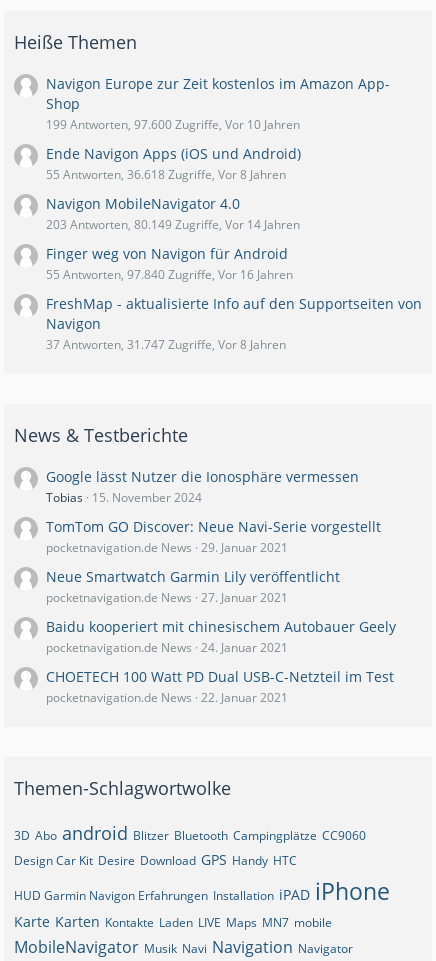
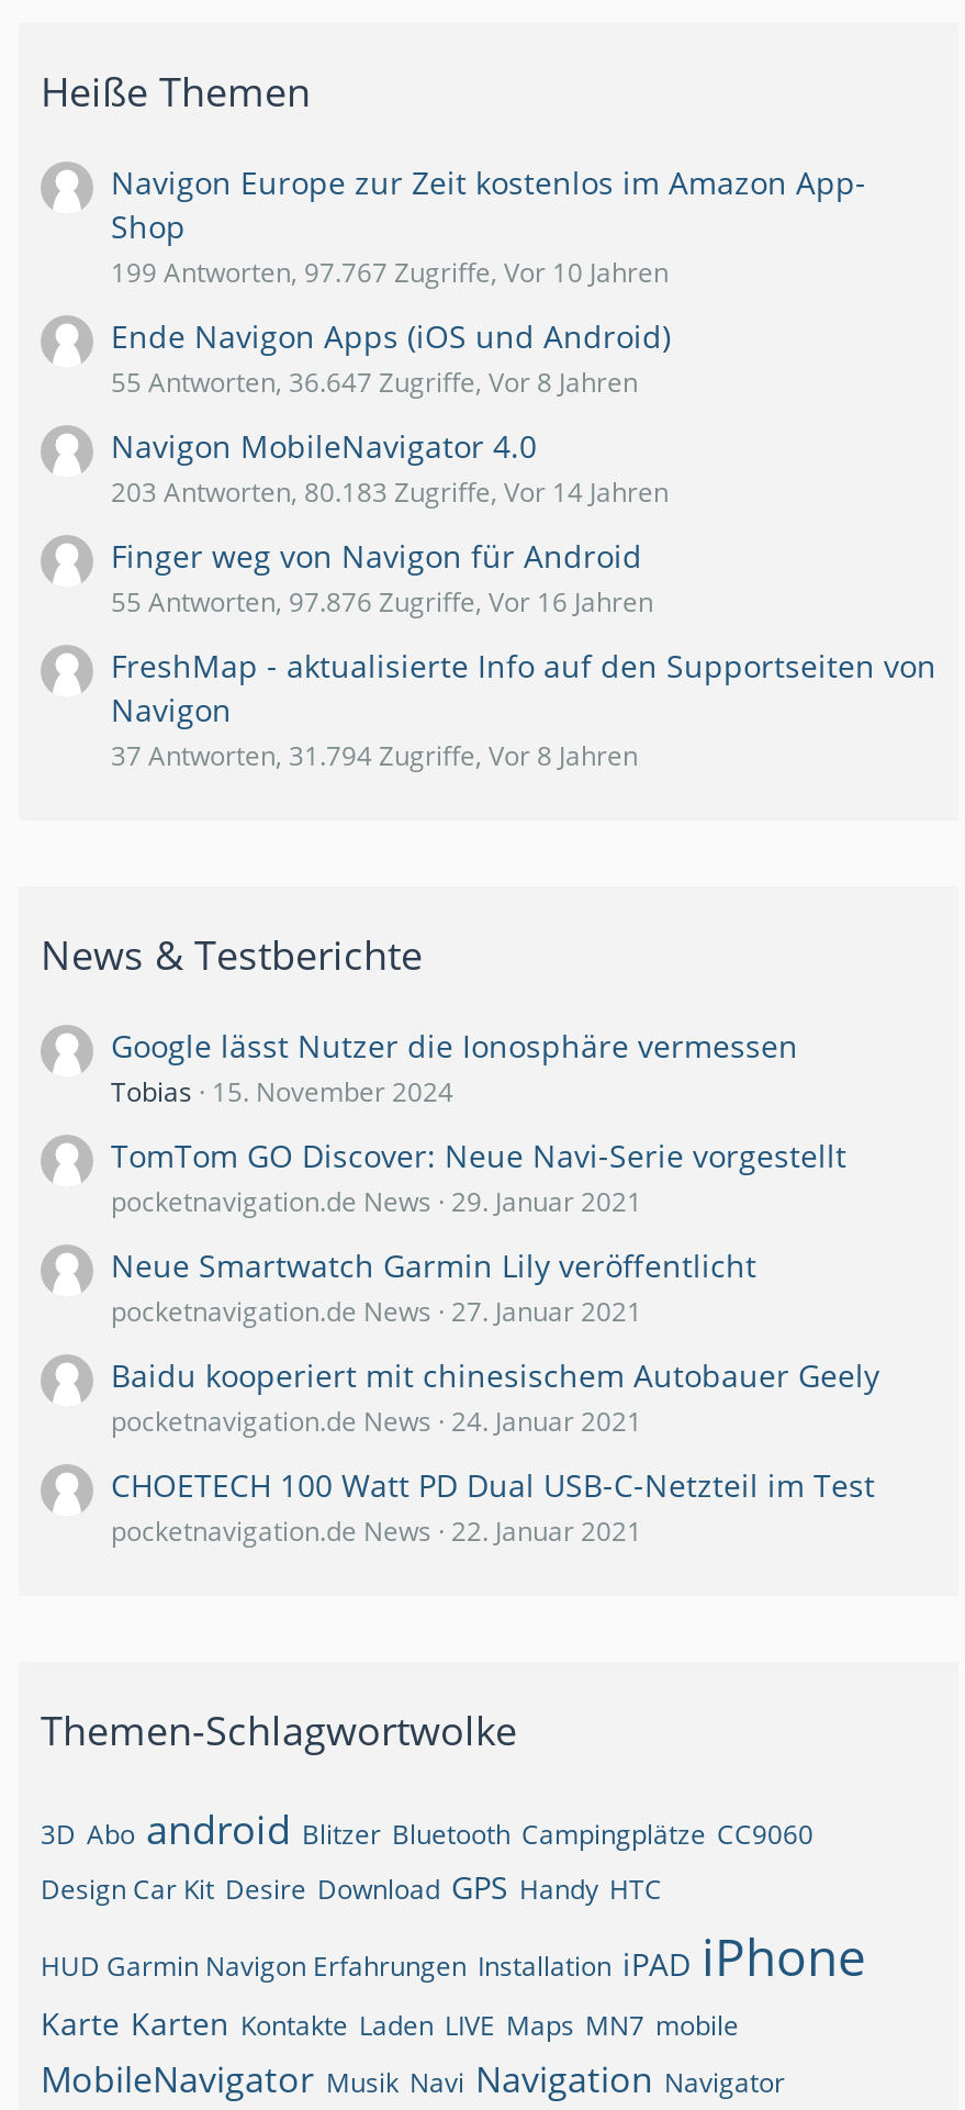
- 199 Antworten, 97.600 Zugriffe, Vor 10 Jahren
+ 199 Antworten, 97.767 Zugriffe, Vor 10 Jahren

- 55 Antworten, 36.618 Zugriffe, Vor 8 Jahren
+ 55 Antworten, 36.647 Zugriffe, Vor 8 Jahren

- 203 Antworten, 80.149 Zugriffe, Vor 14 Jahren
+ 203 Antworten, 80.183 Zugriffe, Vor 14 Jahren

- 55 Antworten, 97.840 Zugriffe, Vor 16 Jahren
+ 55 Antworten, 97.876 Zugriffe, Vor 16 Jahren

- 37 Antworten, 31.747 Zugriffe, Vor 8 Jahren
+ 37 Antworten, 31.794 Zugriffe, Vor 8 Jahren
